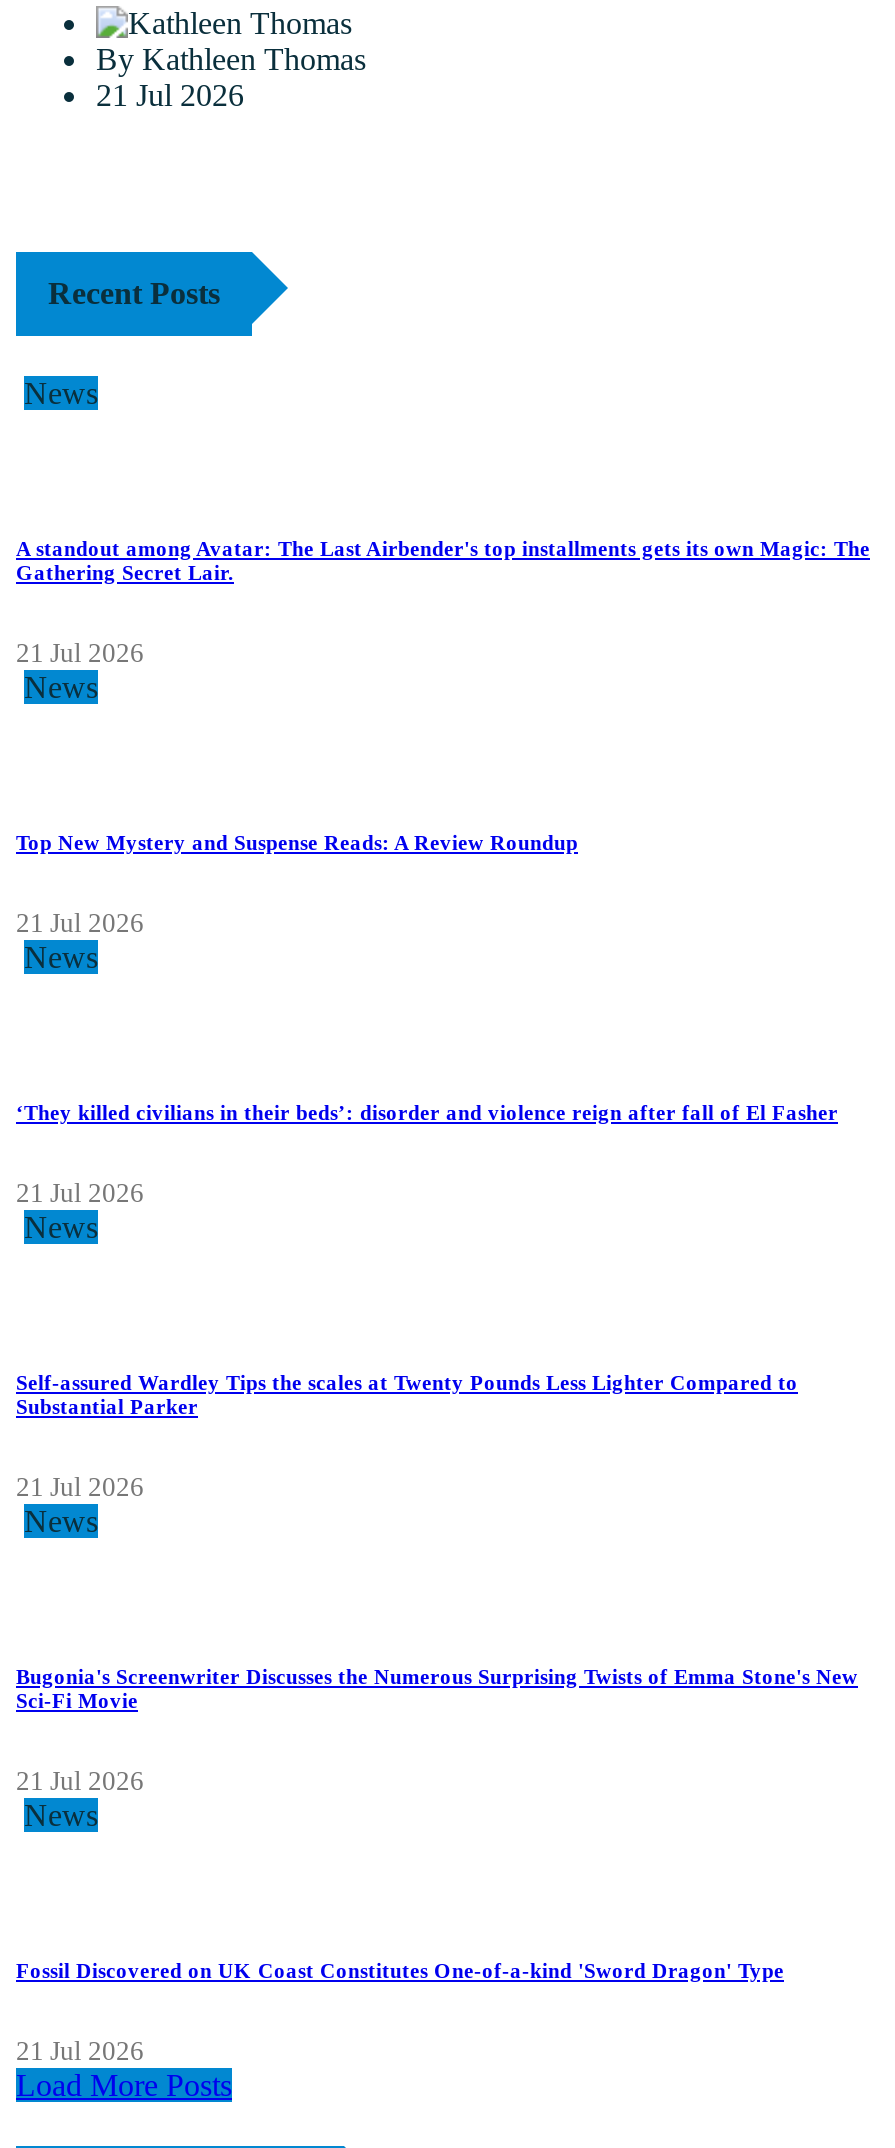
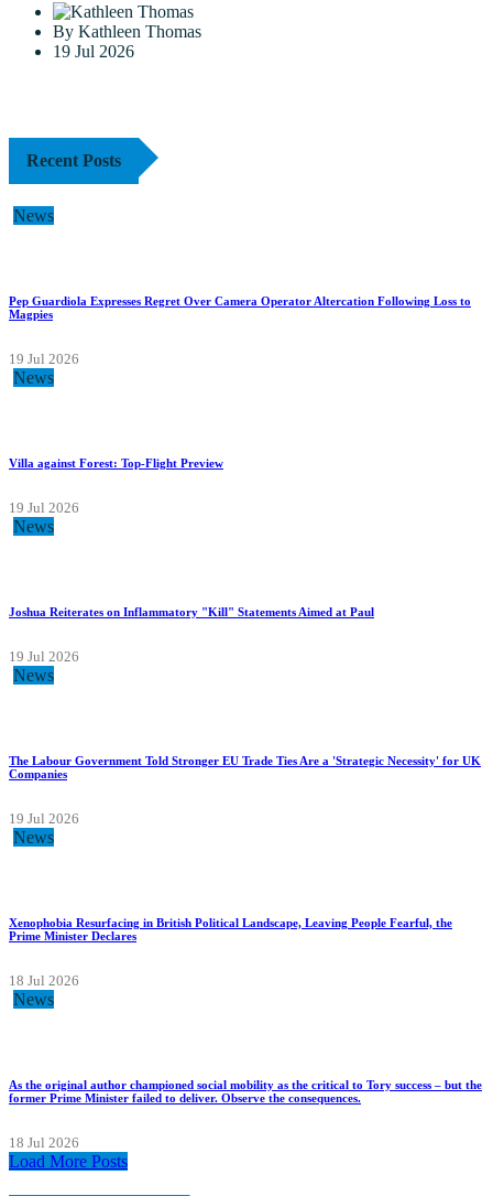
- 21 Jul 2026
+ 19 Jul 2026

- A standout among Avatar: The Last Airbender's top installments gets its own Magic: The
- Gathering Secret Lair.
+ Pep Guardiola Expresses Regret Over Camera Operator Altercation Following Loss to
+ Magpies

- 21 Jul 2026
+ 19 Jul 2026

- Top New Mystery and Suspense Reads: A Review Roundup
+ Villa against Forest: Top-Flight Preview

- 21 Jul 2026
+ 19 Jul 2026

- ‘They killed civilians in their beds’: disorder and violence reign after fall of El Fasher
+ Joshua Reiterates on Inflammatory "Kill" Statements Aimed at Paul

- 21 Jul 2026
+ 19 Jul 2026

- Self-assured Wardley Tips the scales at Twenty Pounds Less Lighter Compared to
- Substantial Parker
+ The Labour Government Told Stronger EU Trade Ties Are a 'Strategic Necessity' for UK
+ Companies

- 21 Jul 2026
+ 19 Jul 2026

- Bugonia's Screenwriter Discusses the Numerous Surprising Twists of Emma Stone's New
- Sci-Fi Movie
+ Xenophobia Resurfacing in British Political Landscape, Leaving People Fearful, the
+ Prime Minister Declares

- 21 Jul 2026
+ 18 Jul 2026

- Fossil Discovered on UK Coast Constitutes One-of-a-kind 'Sword Dragon' Type
+ As the original author championed social mobility as the critical to Tory success – but the
+ former Prime Minister failed to deliver. Observe the consequences.

- 21 Jul 2026
+ 18 Jul 2026
